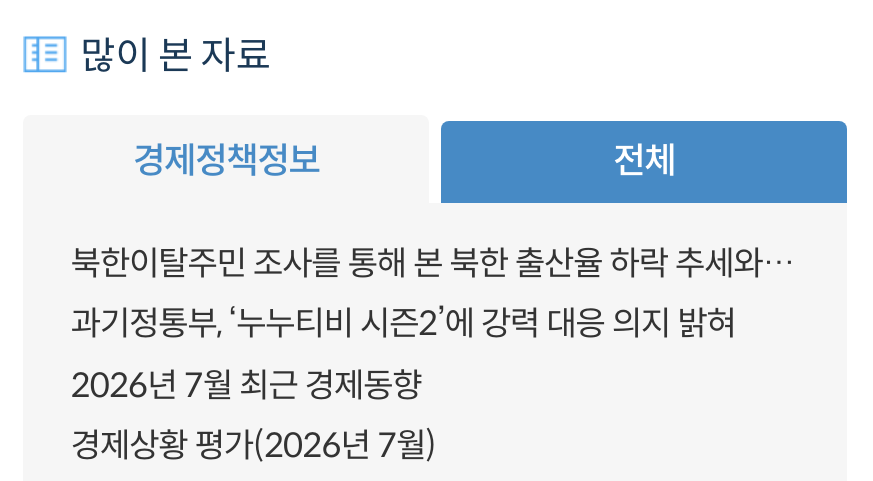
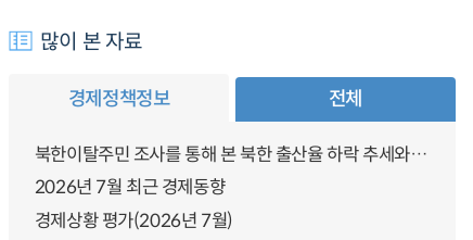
- 과기정통부, ‘누누티비 시즌2’에 강력 대응 의지 밝혀
